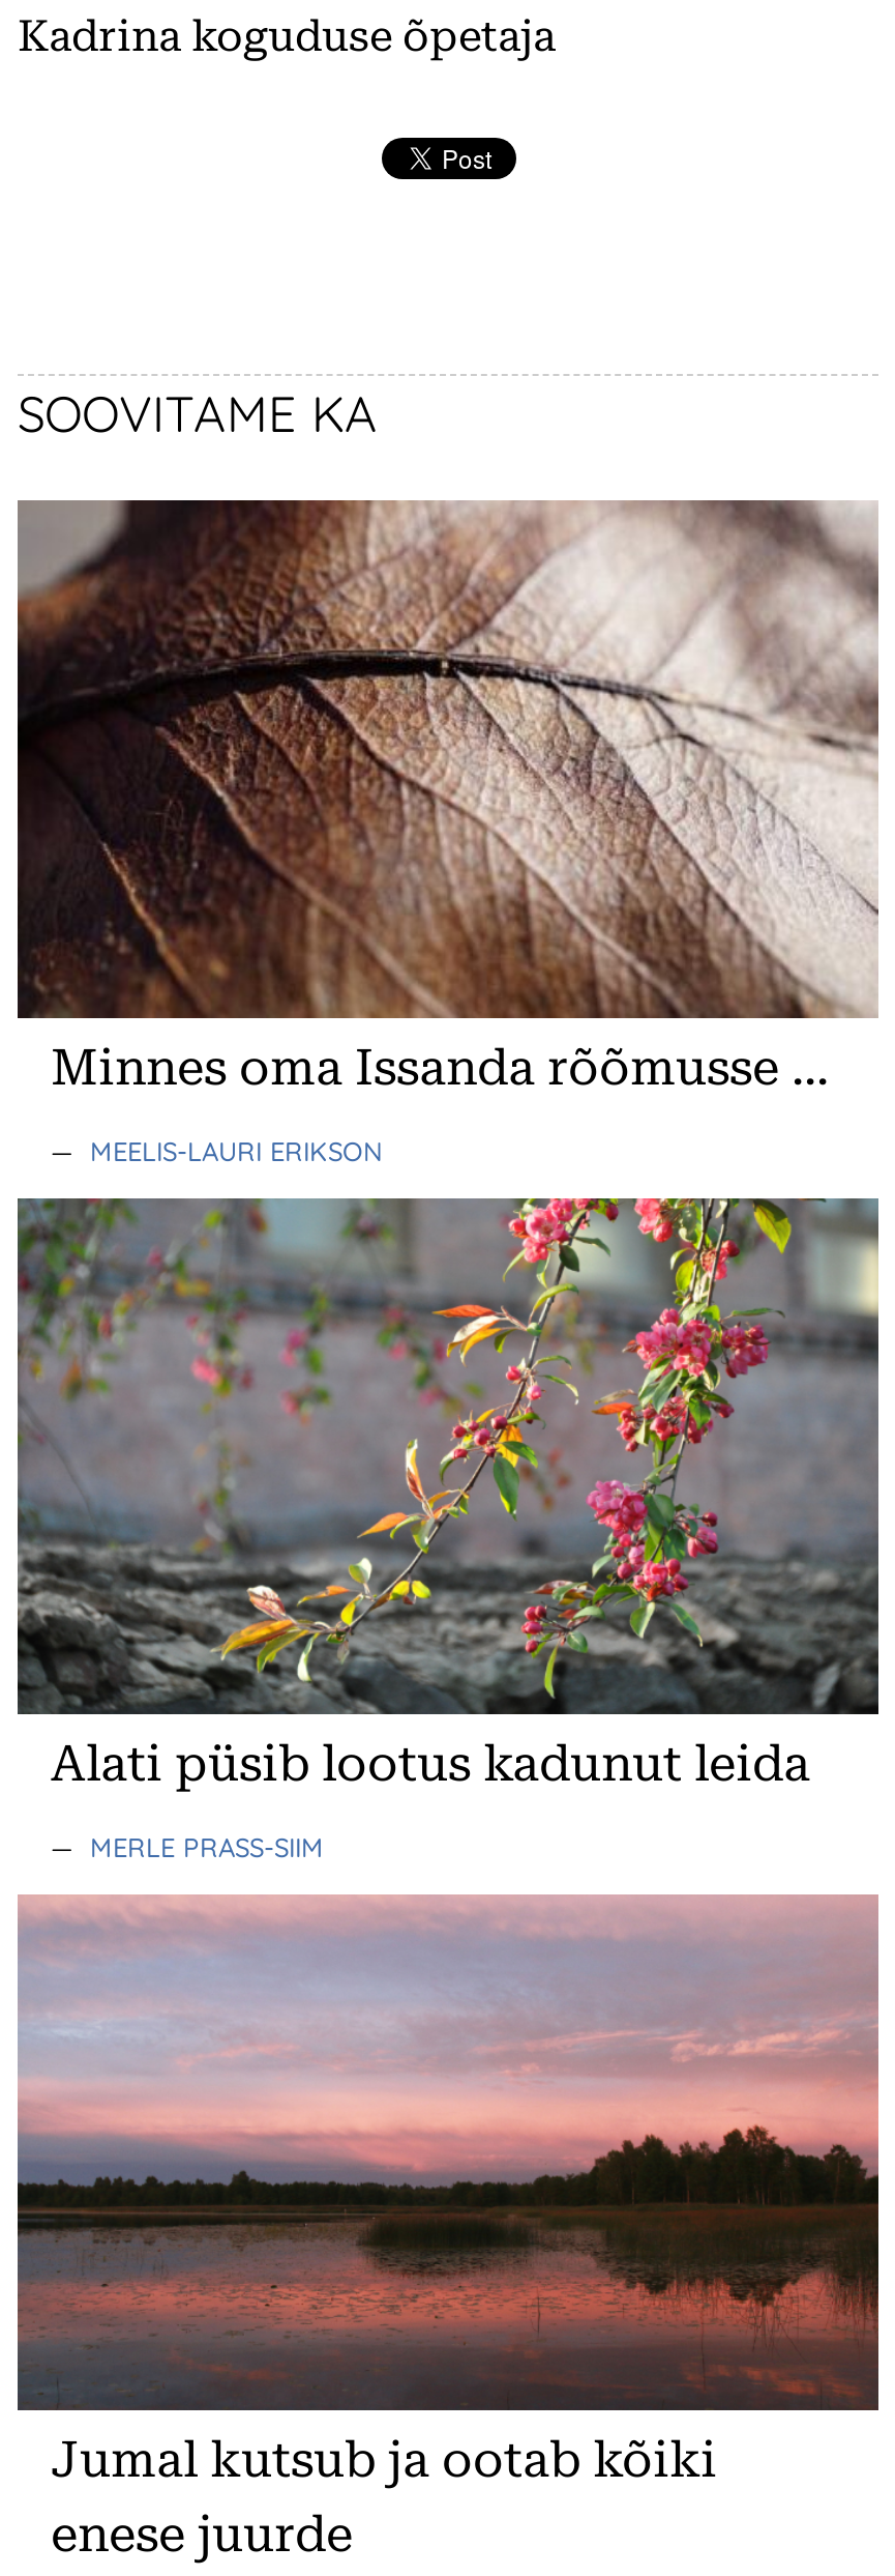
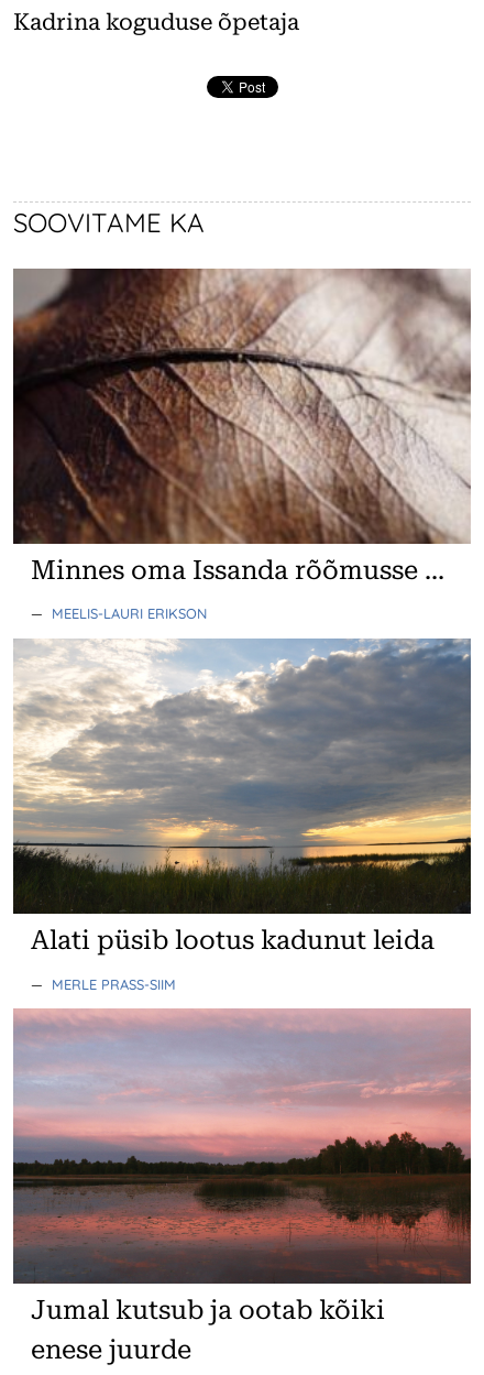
- [image]
+ [image]
